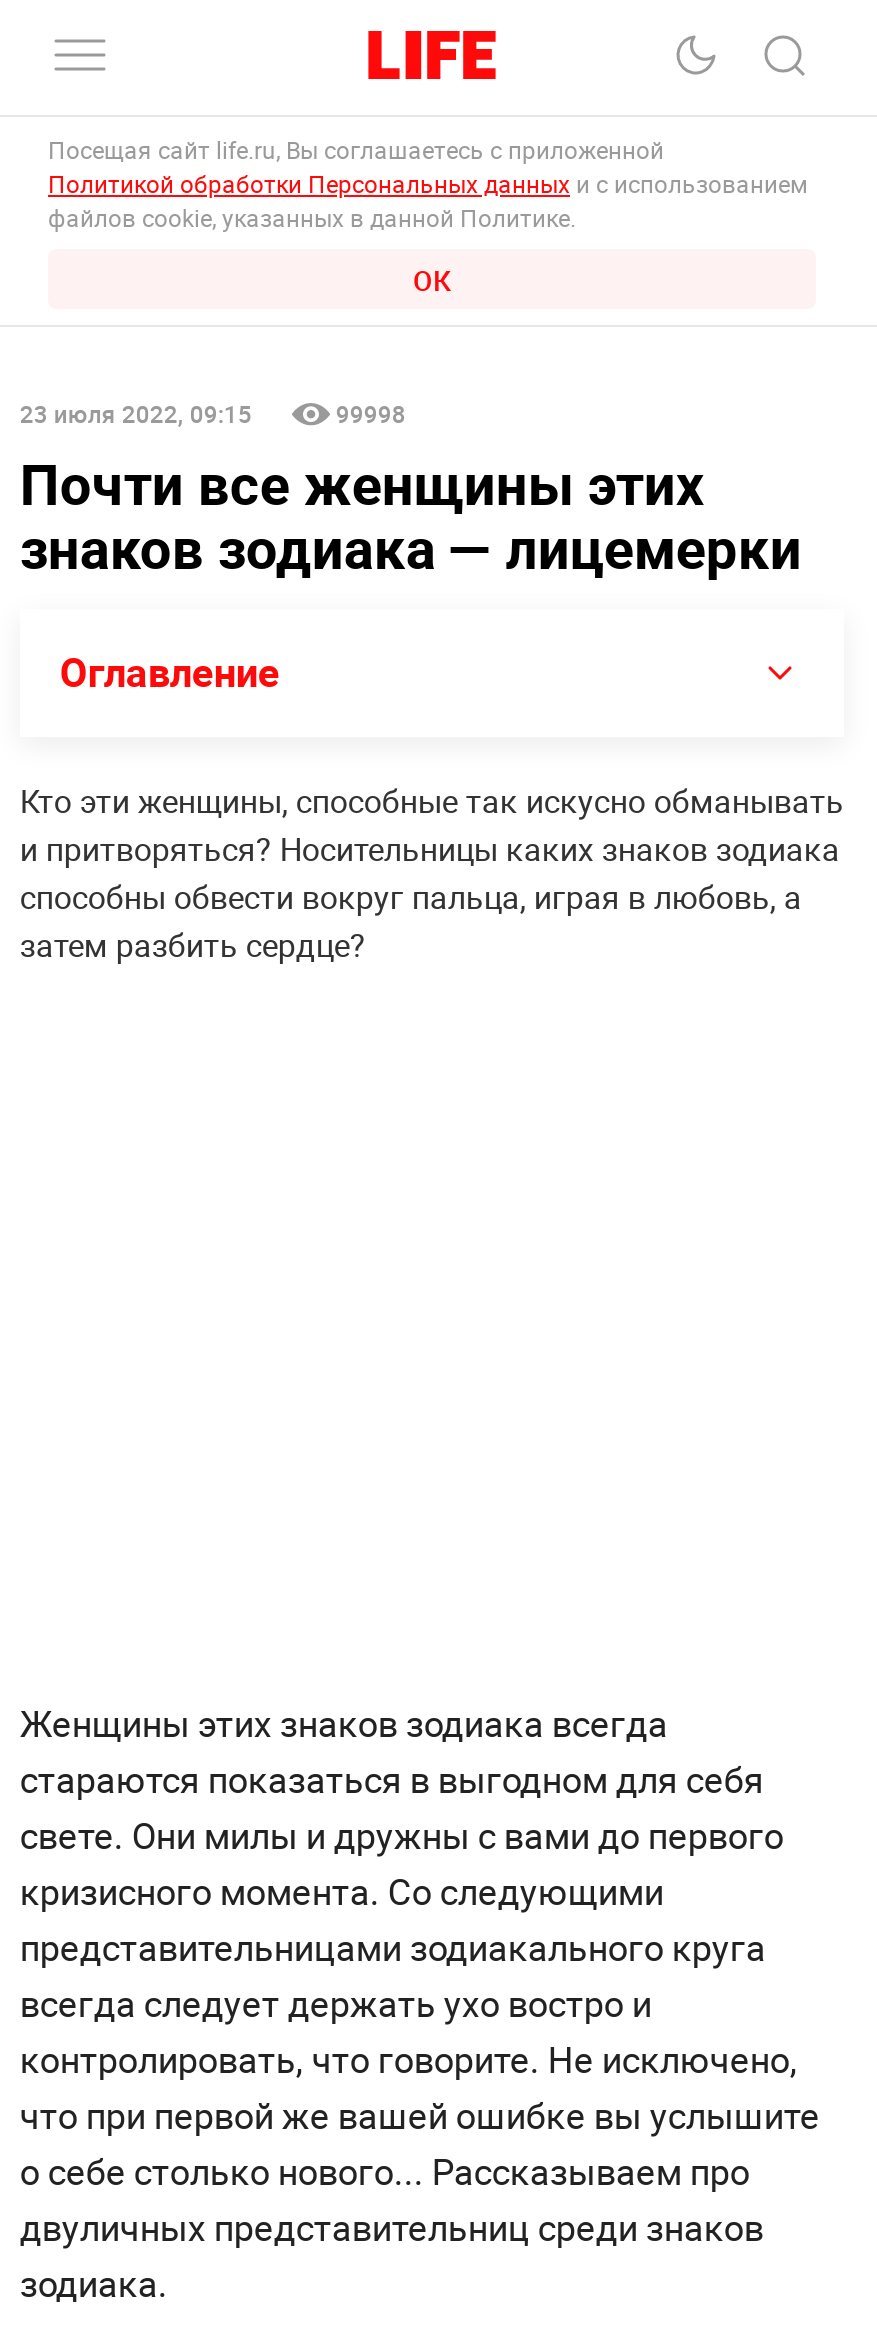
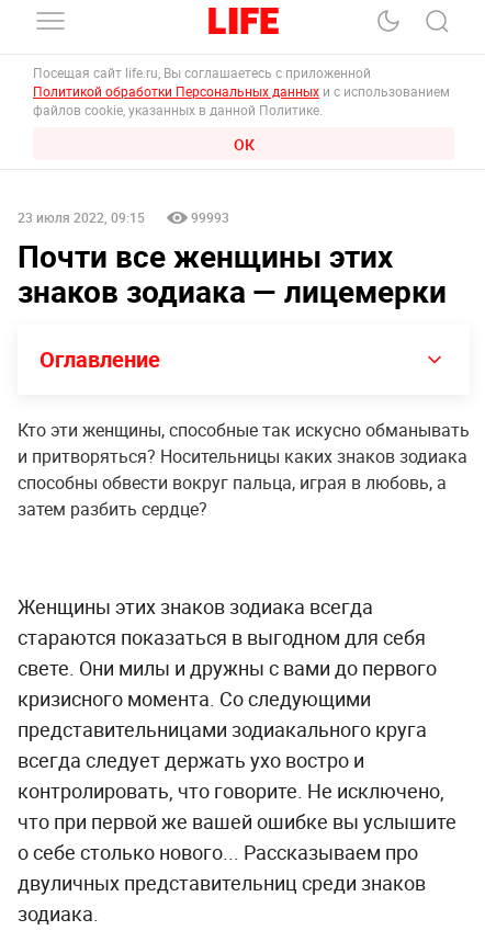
- 99998
+ 99993
